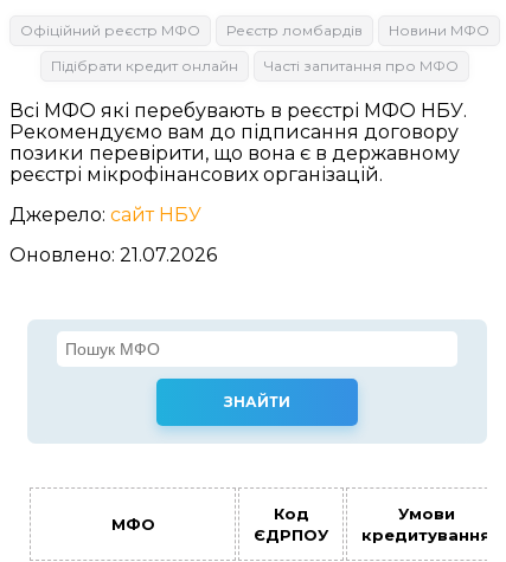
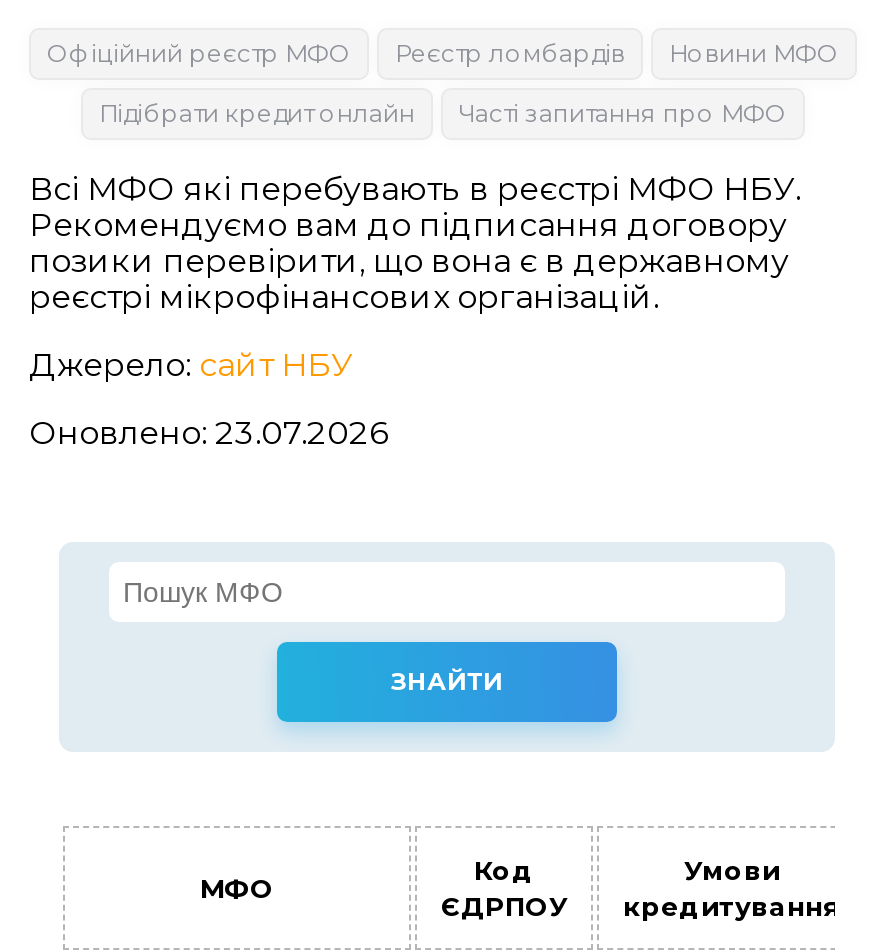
- Оновлено: 21.07.2026
+ Оновлено: 23.07.2026
